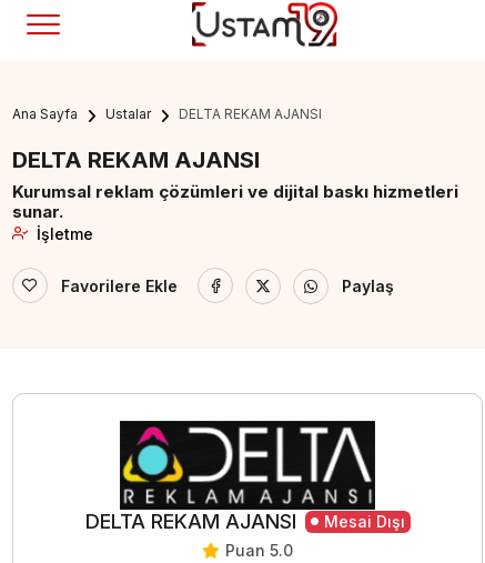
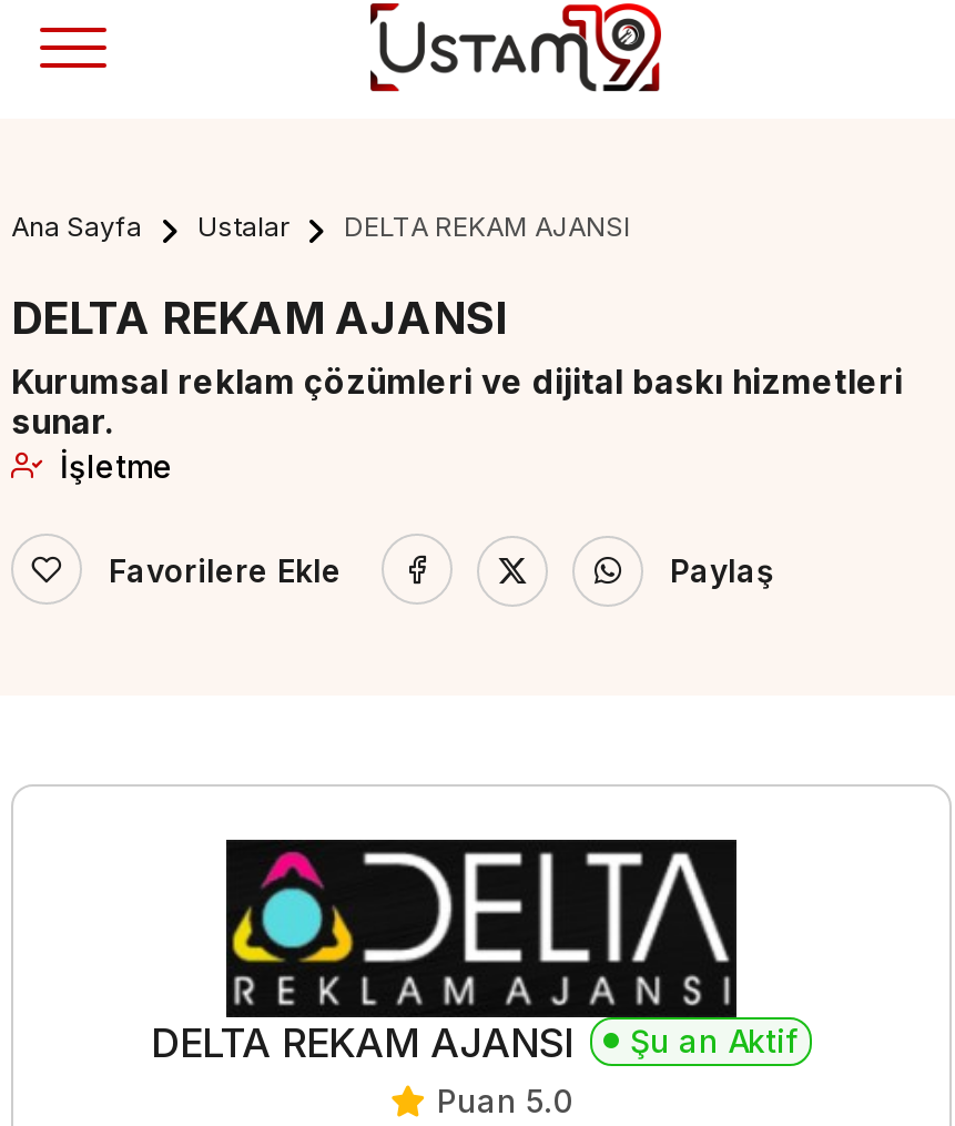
- Mesai Dışı
+ Şu an Aktif
